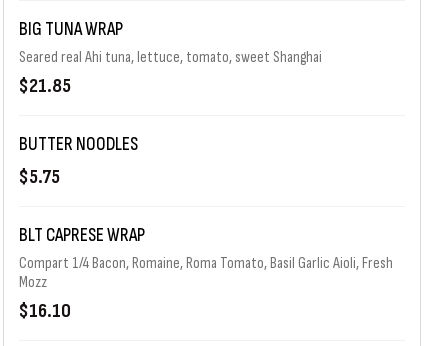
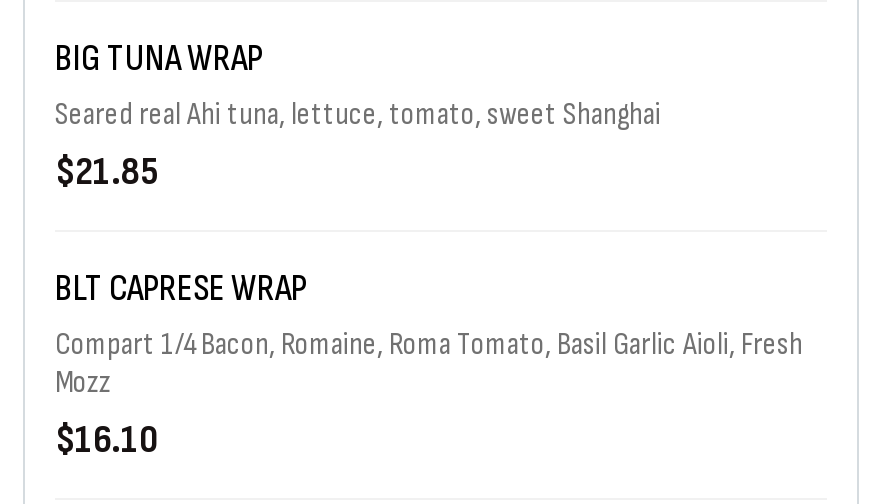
- BUTTER NOODLES
- $5.75
